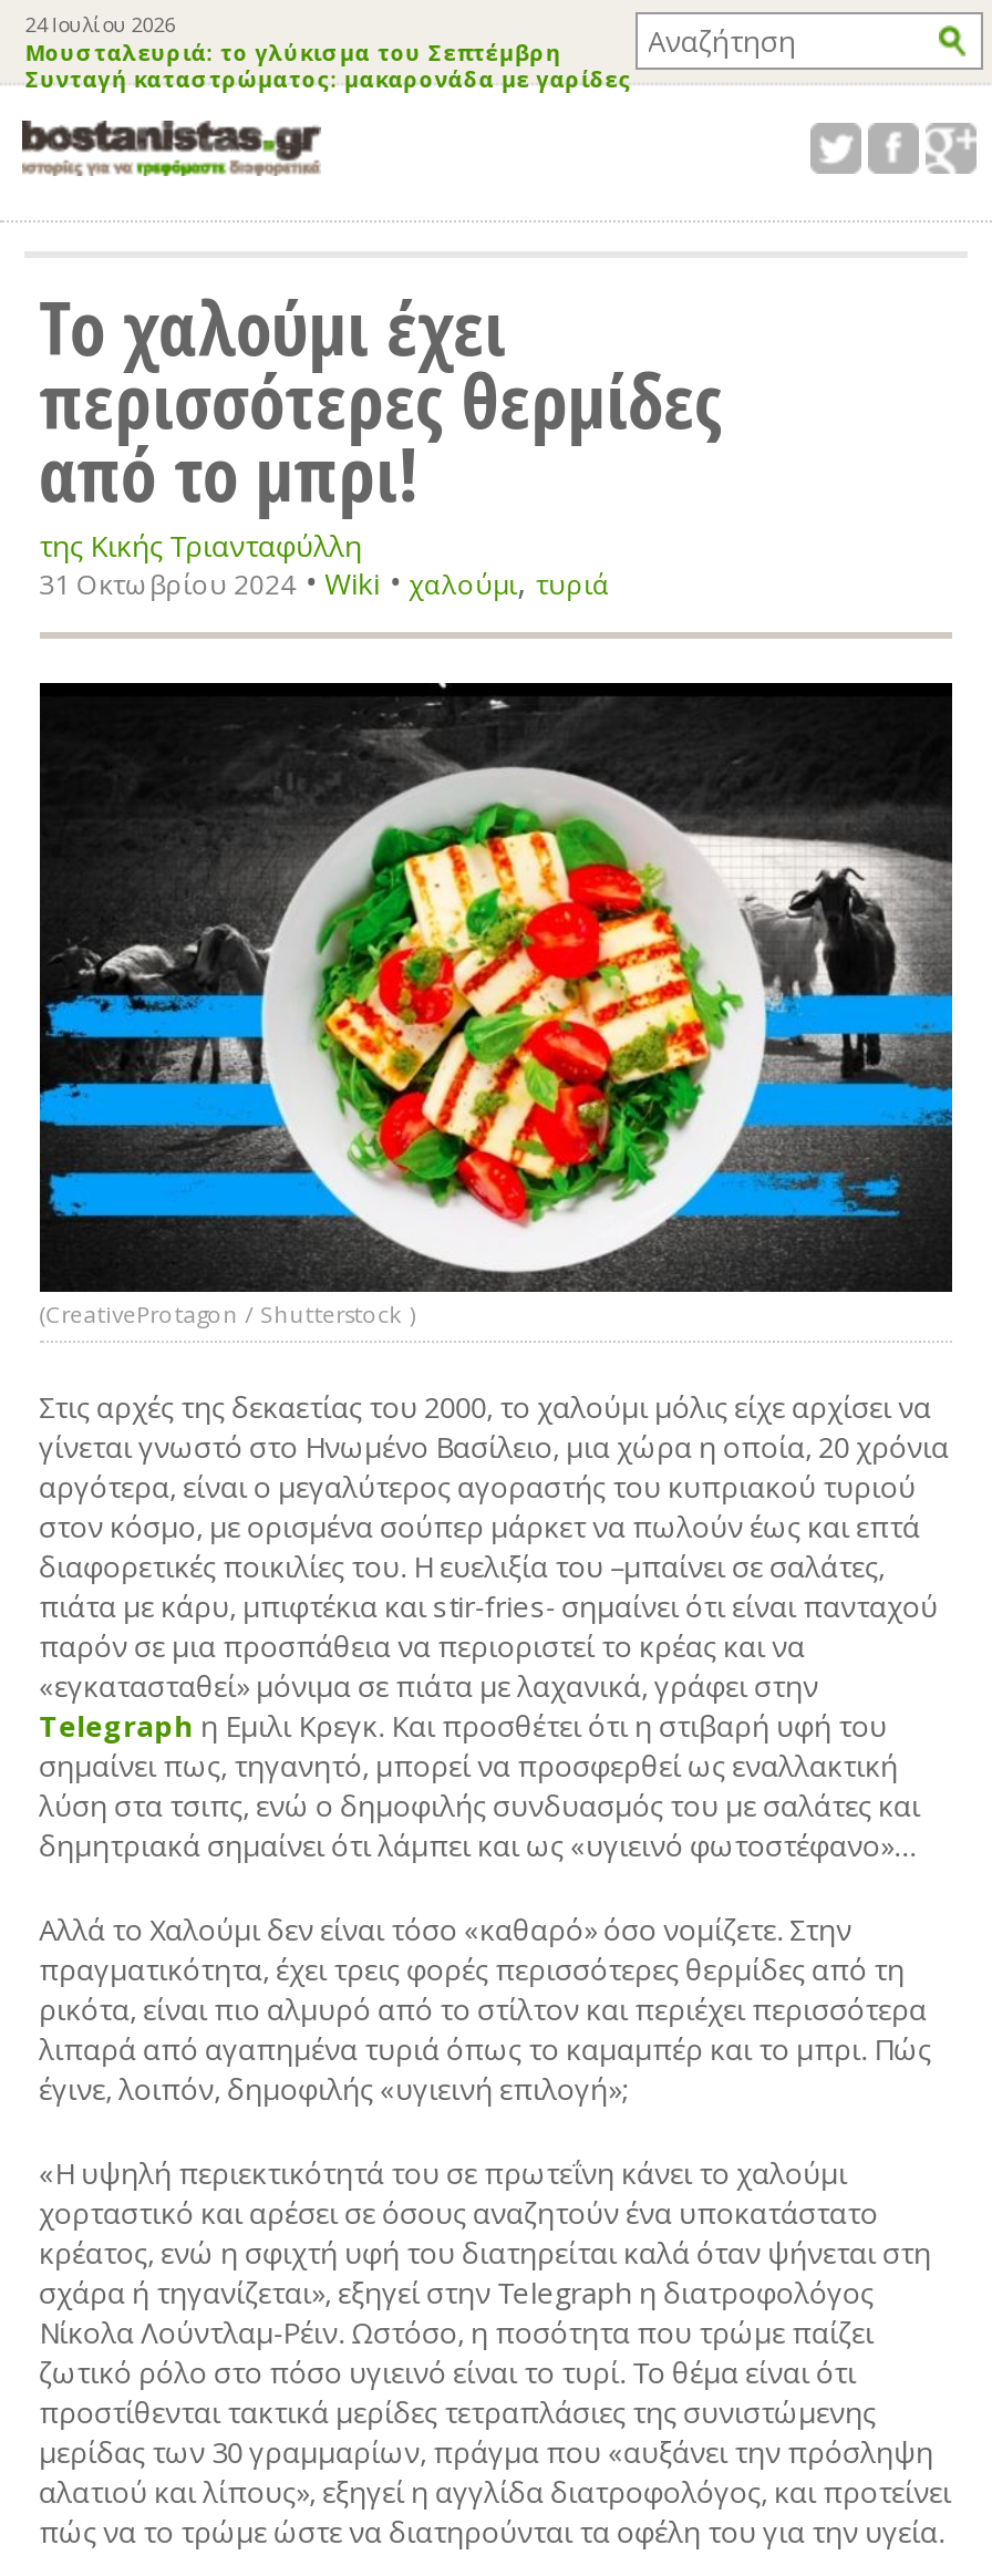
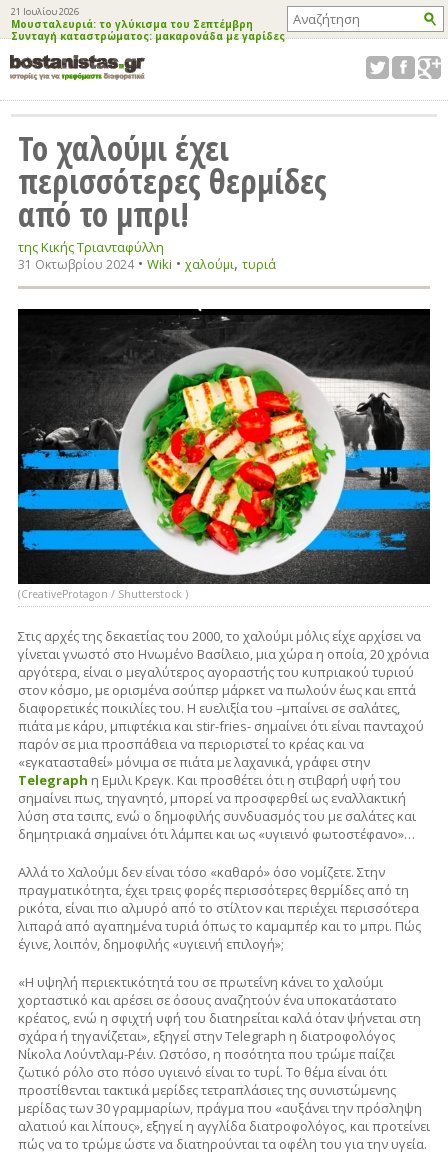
- 24 Ιουλίου 2026
+ 21 Ιουλίου 2026
